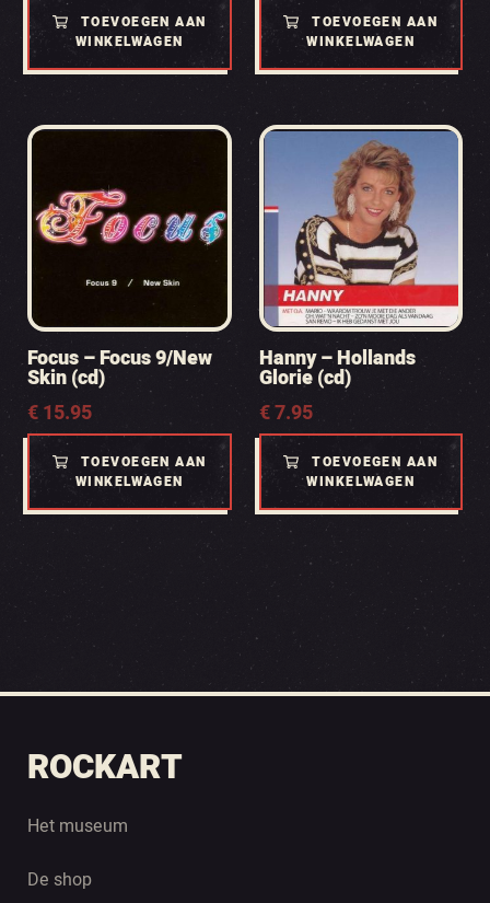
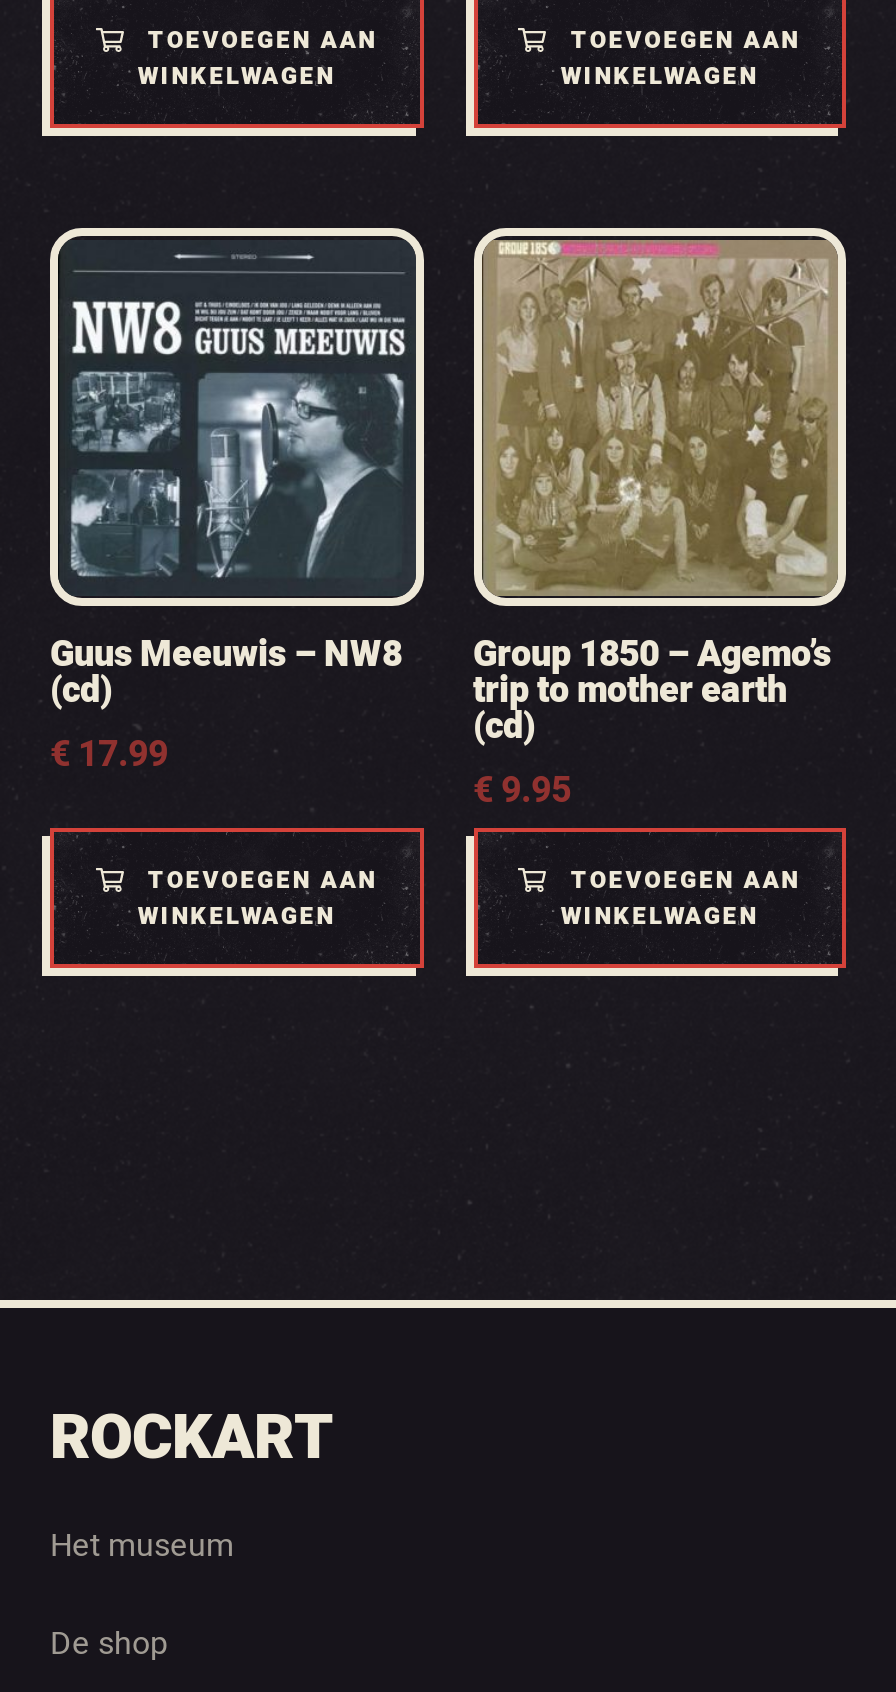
- [image]
- Focus – Focus 9/New
- Skin (cd)
- €15.95
+ [image]
+ Guus Meeuwis – NW8
+ (cd)
+ €17.99

- [image]
- Hanny – Hollands
- Glorie (cd)
- €7.95
+ [image]
+ Group 1850 – Agemo’s
+ trip to mother earth
+ (cd)
+ €9.95
